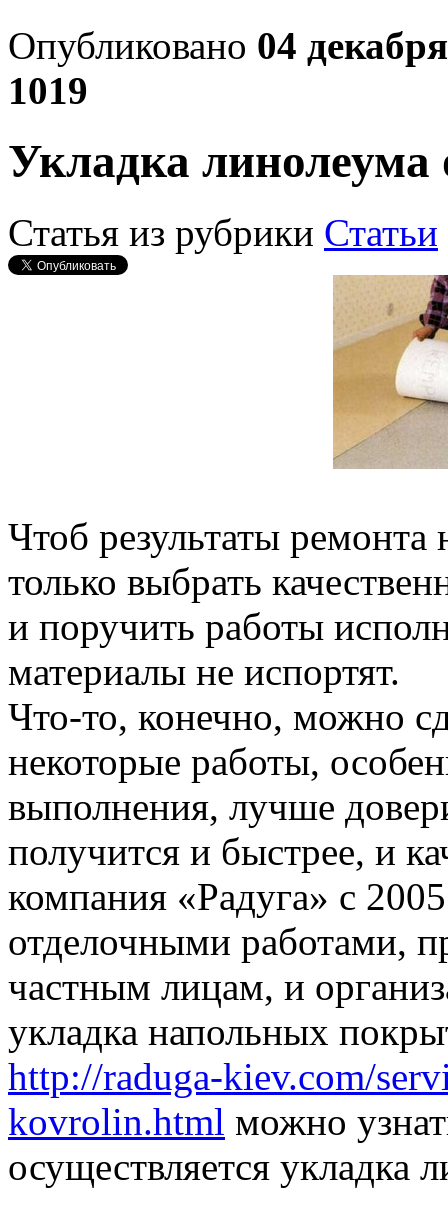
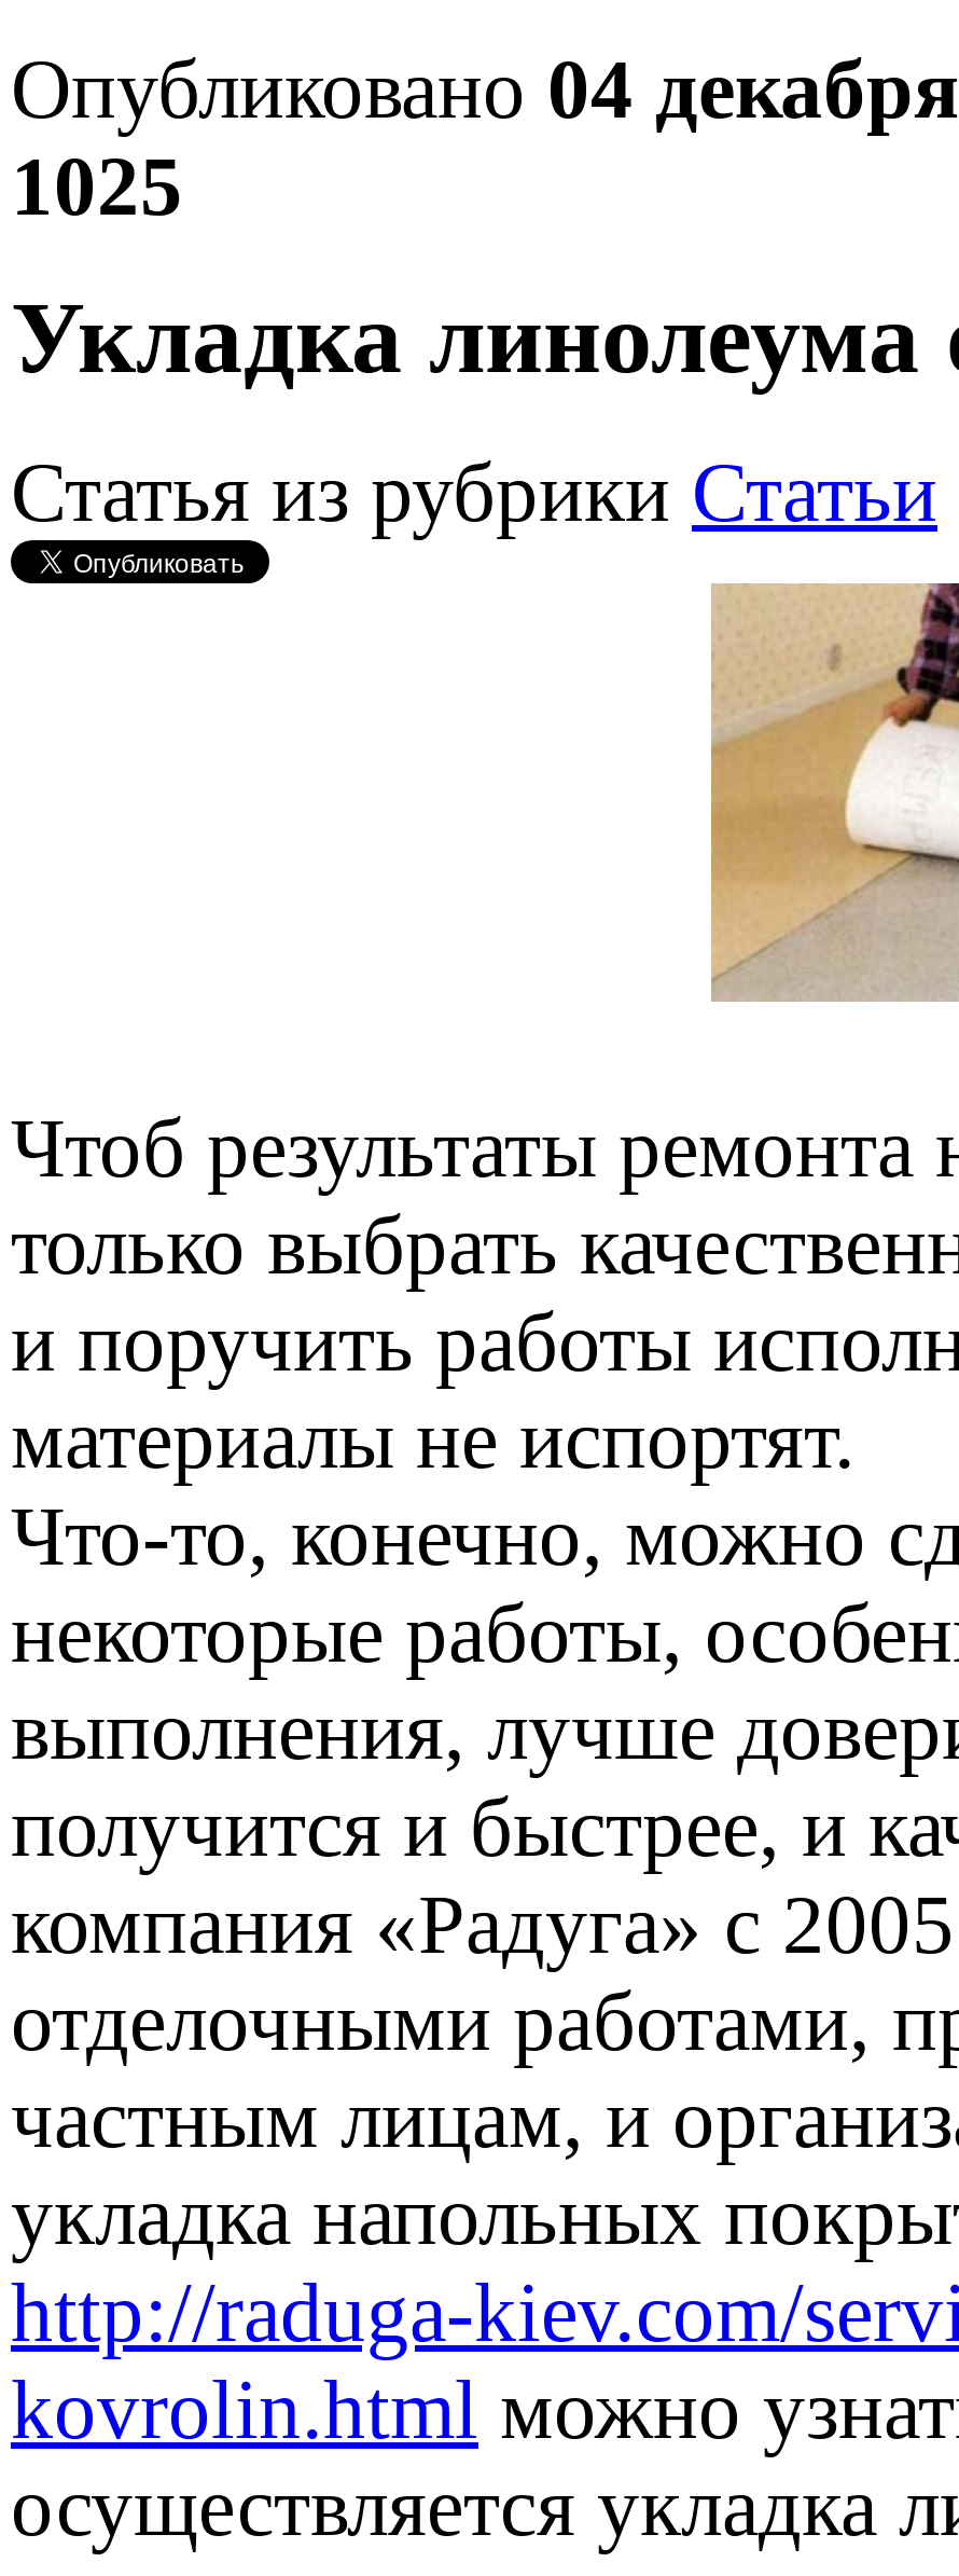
- 1019
+ 1025
